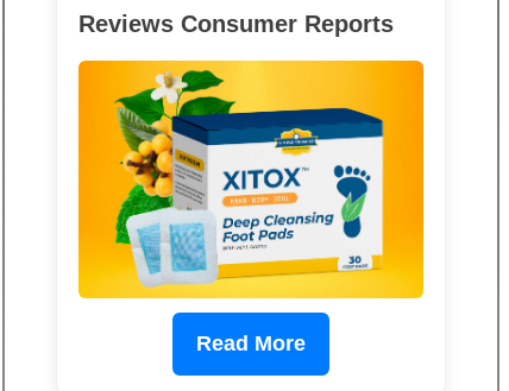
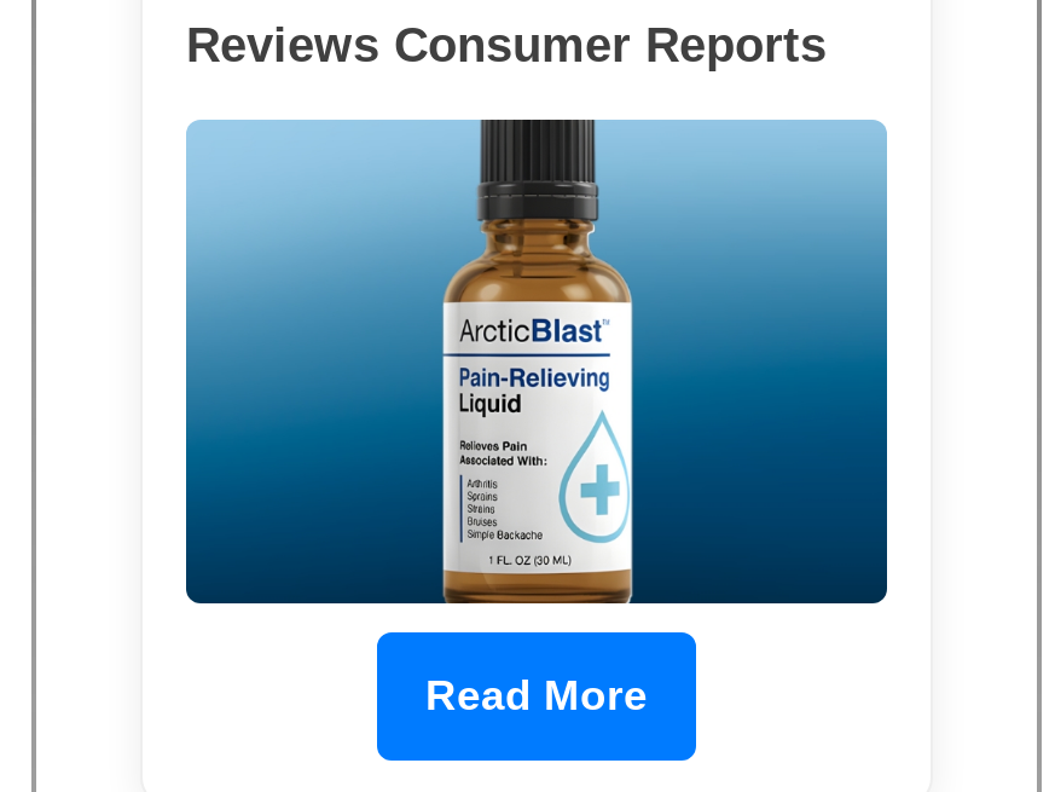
- [image]
+ [image]
